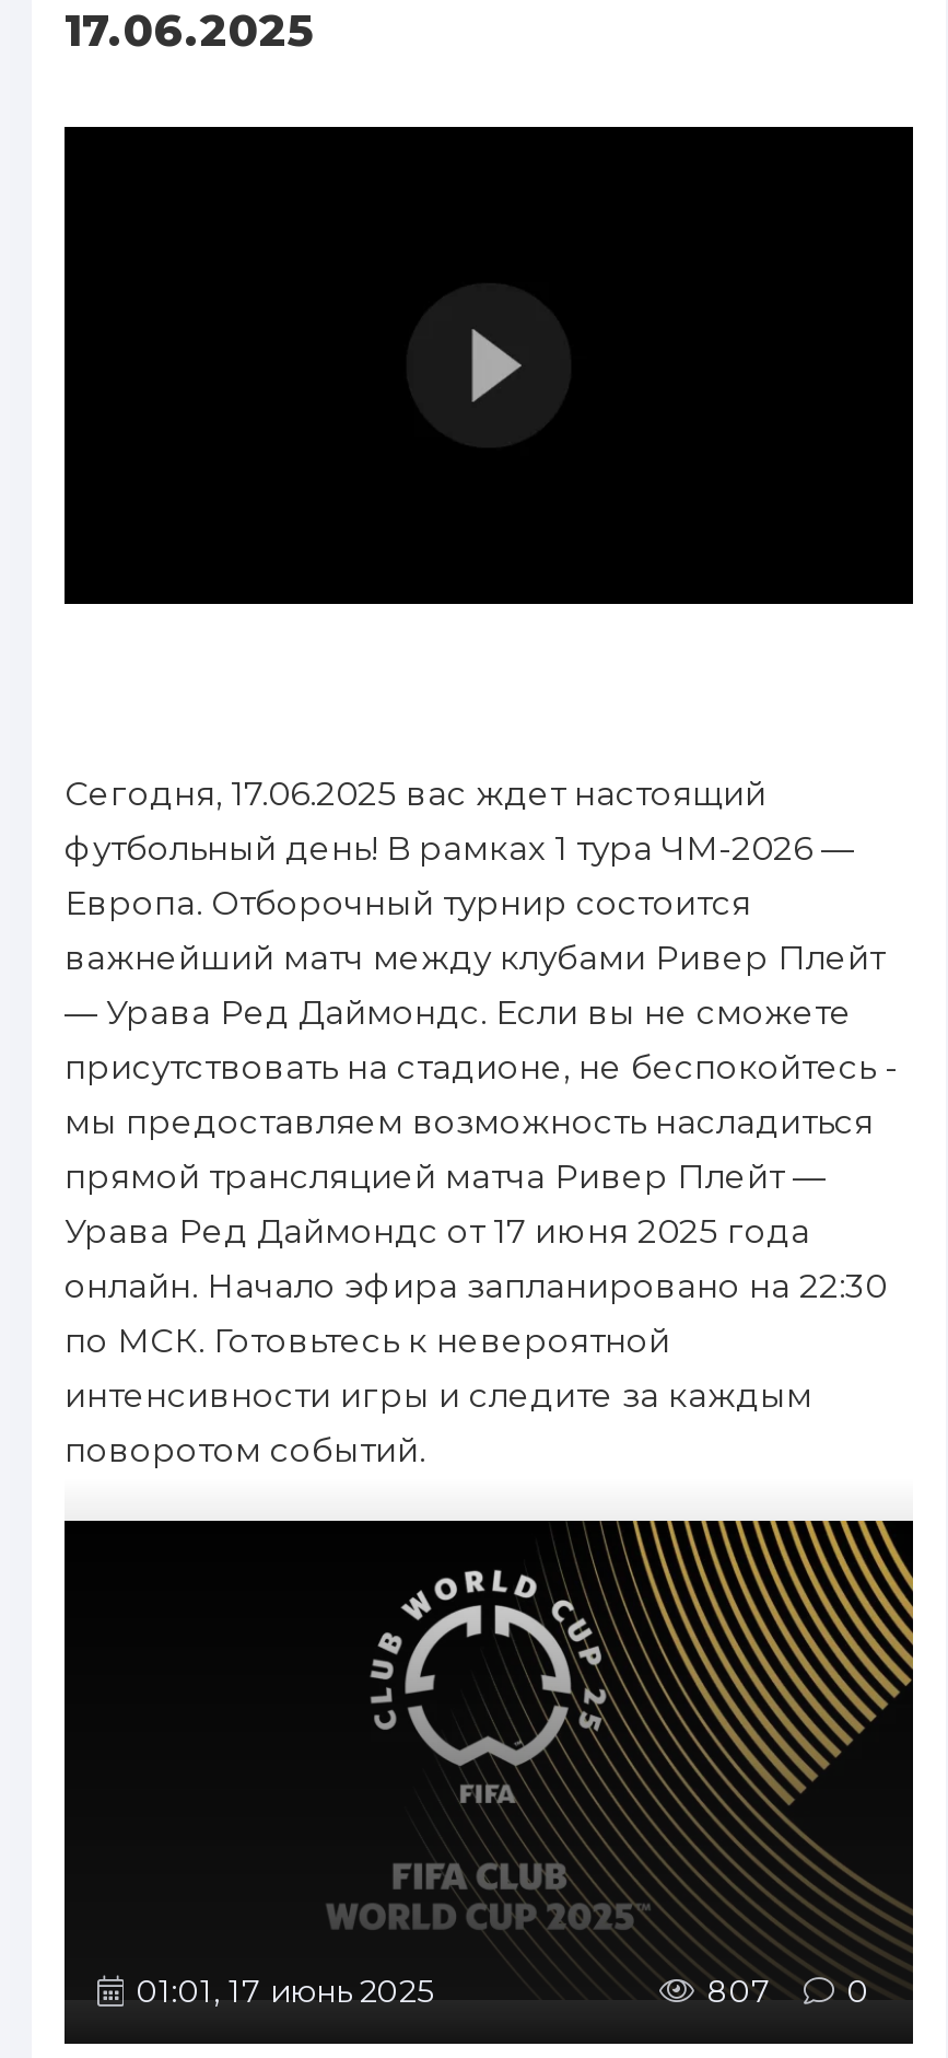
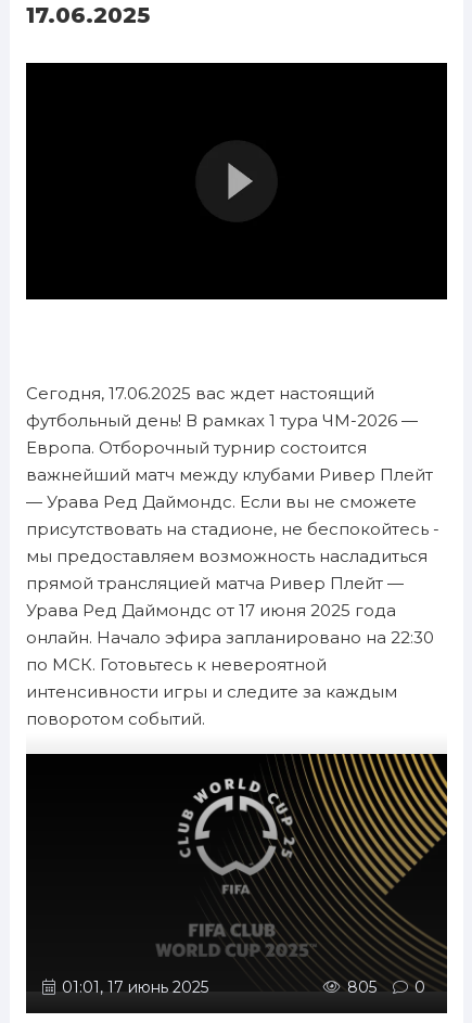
- 807
+ 805
